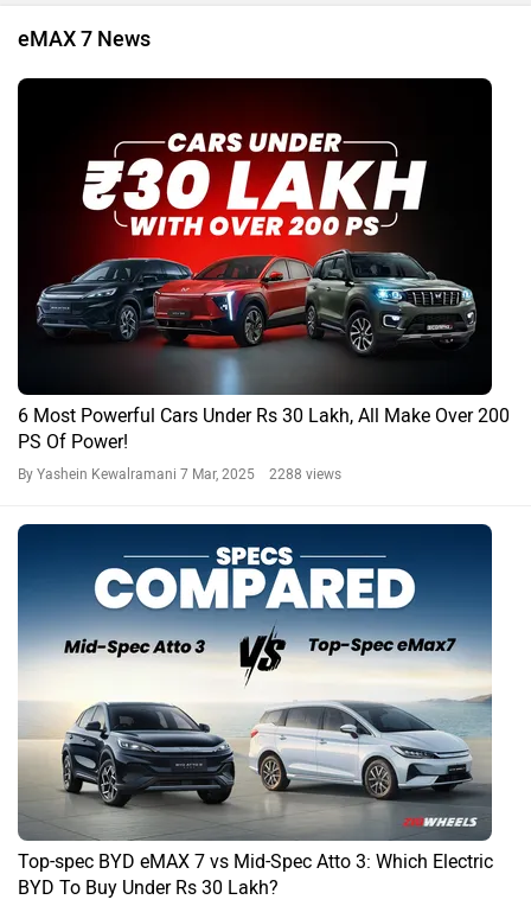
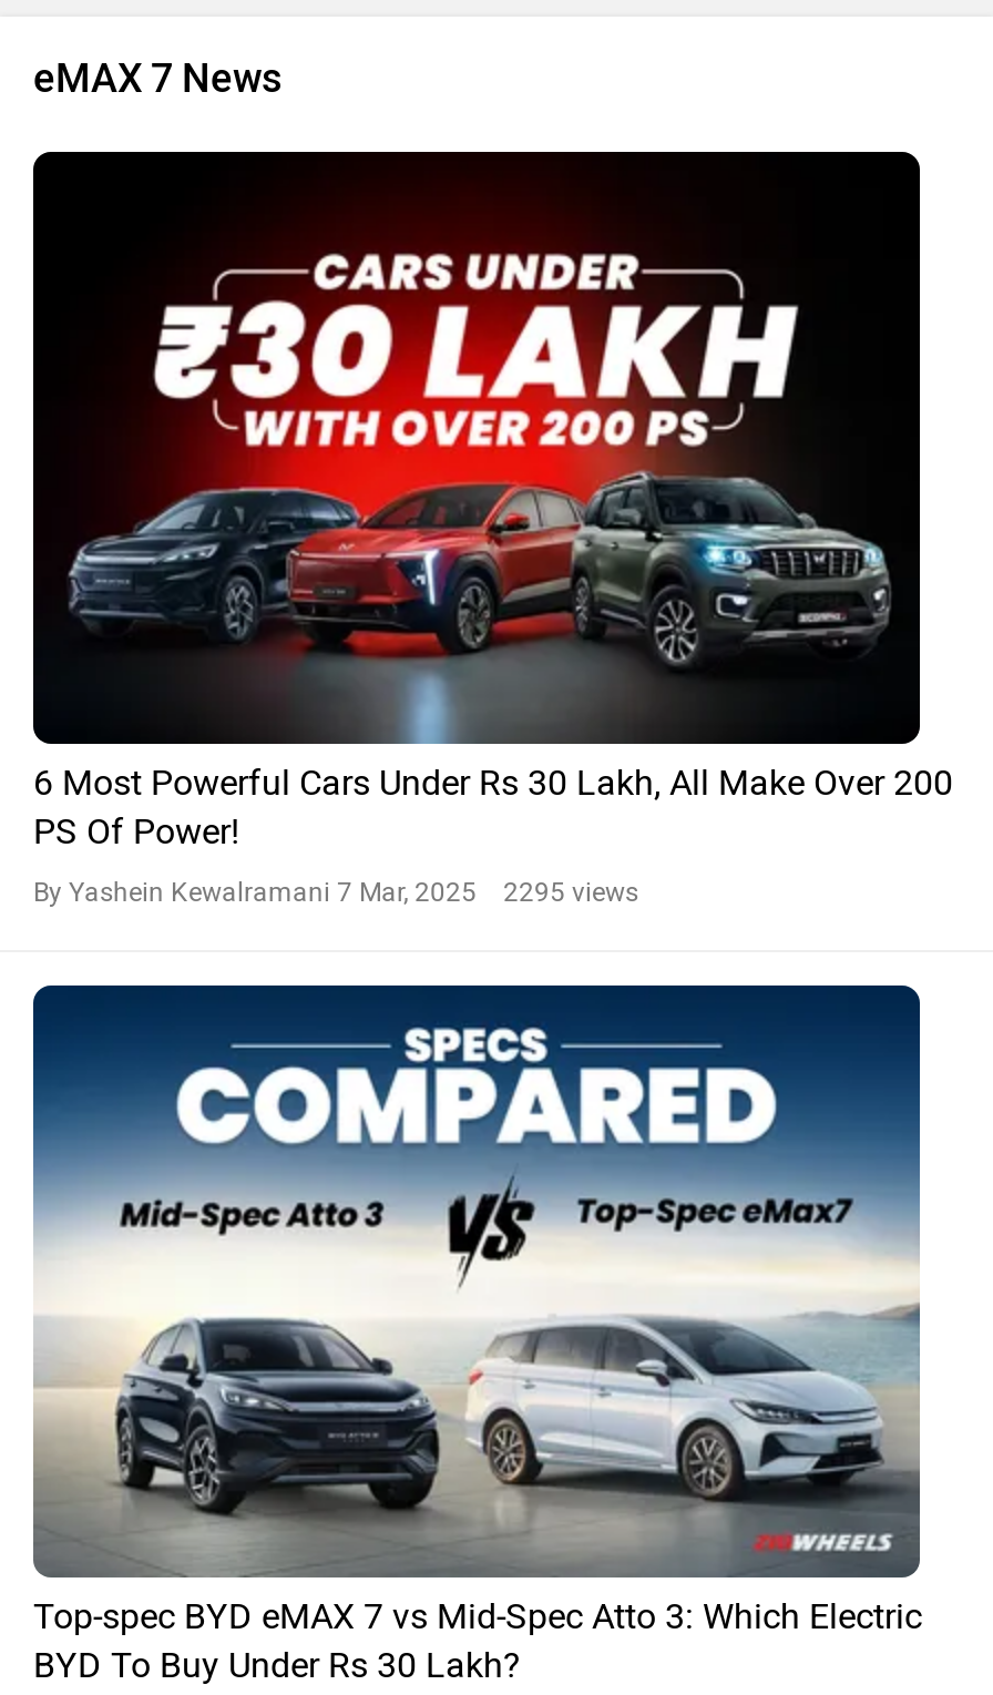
- By Yashein Kewalramani 7 Mar, 2025 2288 views
+ By Yashein Kewalramani 7 Mar, 2025 2295 views
